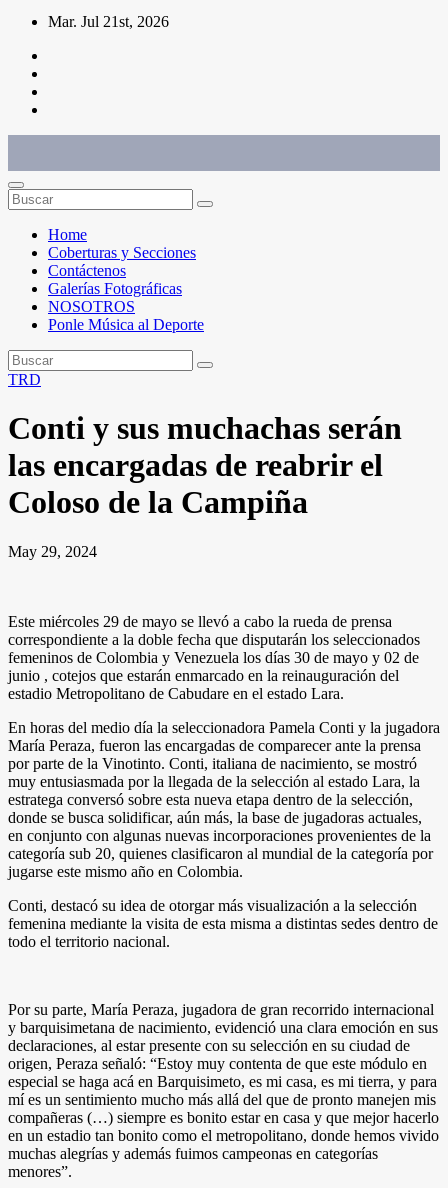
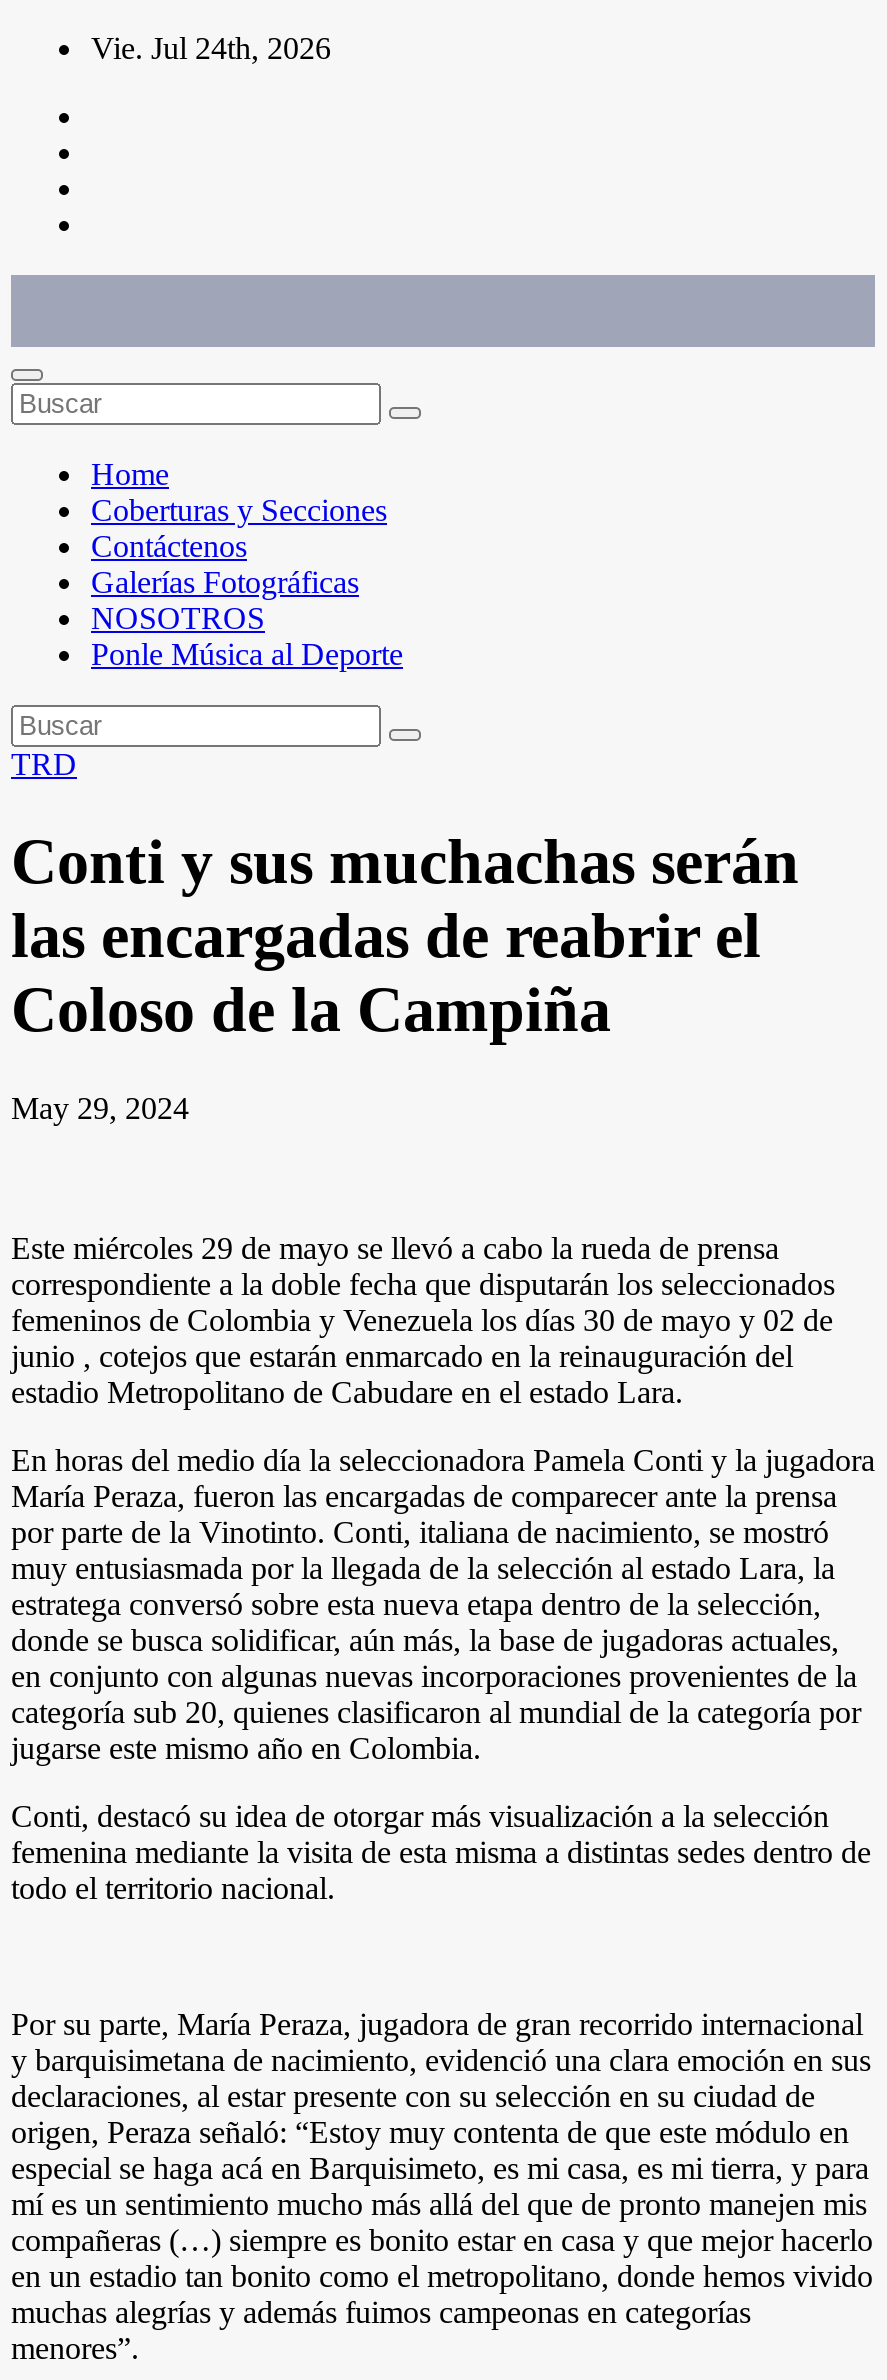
- Mar. Jul 21st, 2026
+ Vie. Jul 24th, 2026
